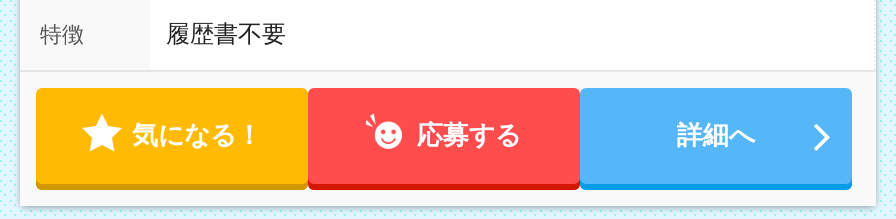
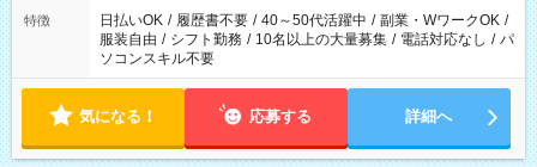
- 履歴書不要
+ 日払いOK / 履歴書不要 / 40～50代活躍中 / 副業・WワークOK /
+ 服装自由 / シフト勤務 / 10名以上の大量募集 / 電話対応なし / パ
+ ソコンスキル不要
